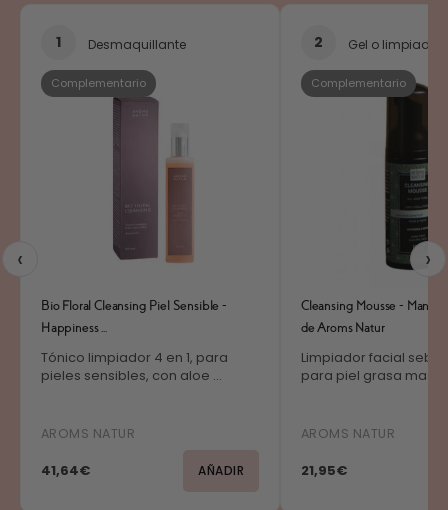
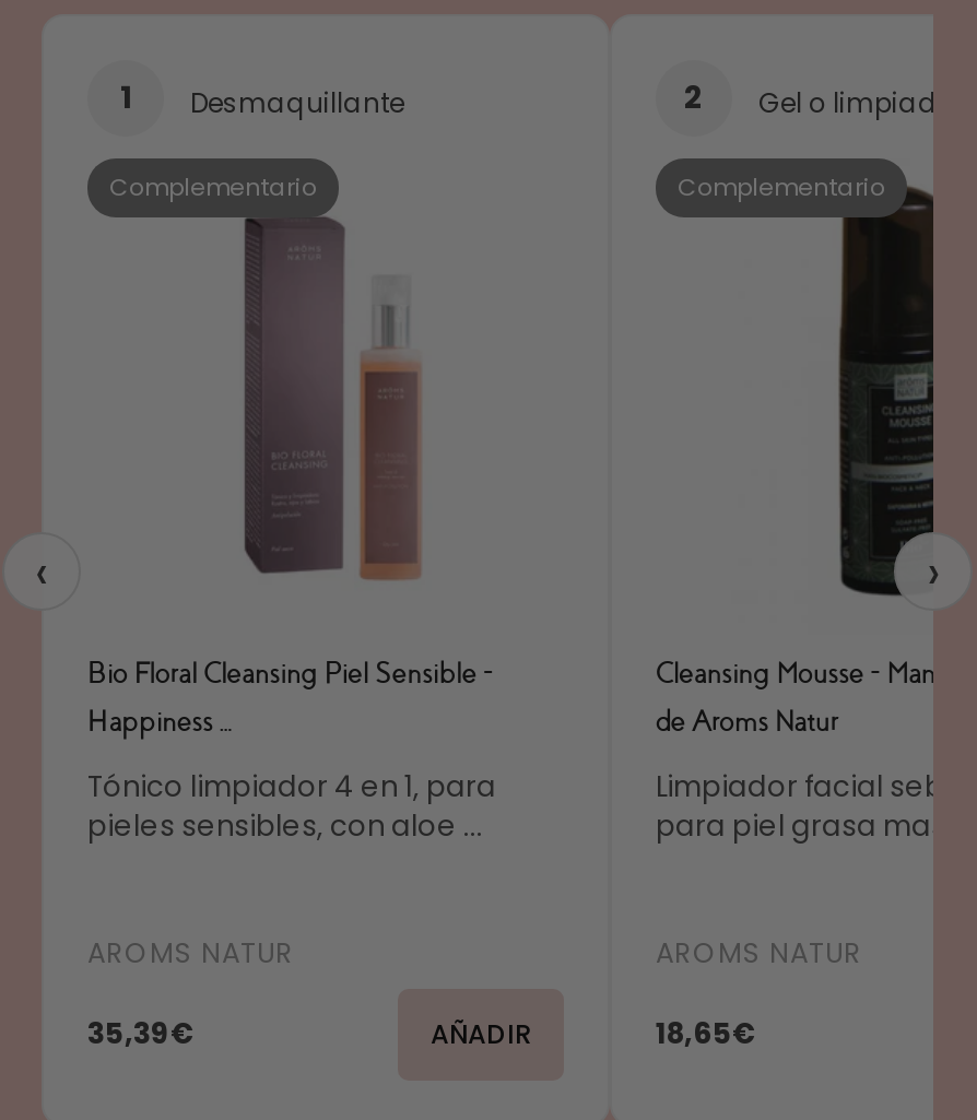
- 41,64€
+ 35,39€

- 21,95€
+ 18,65€
